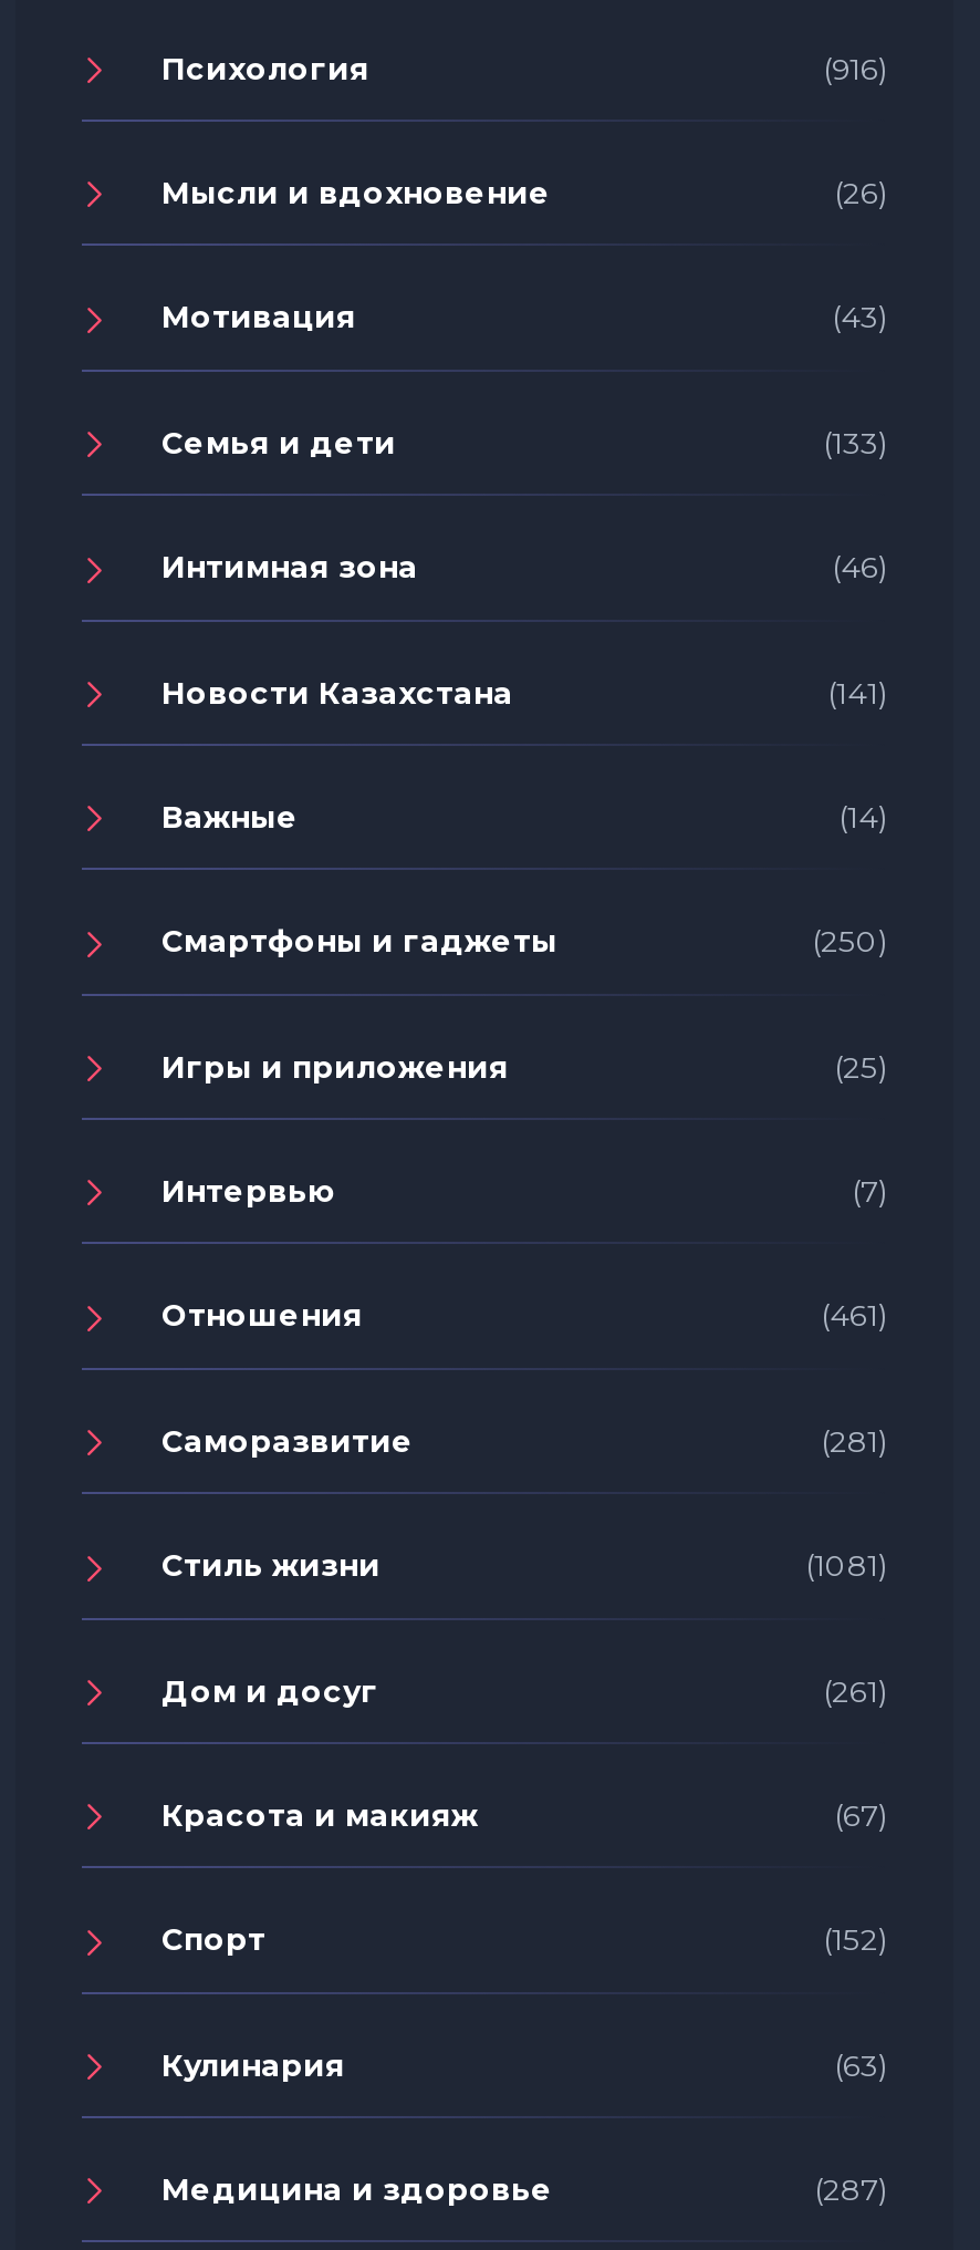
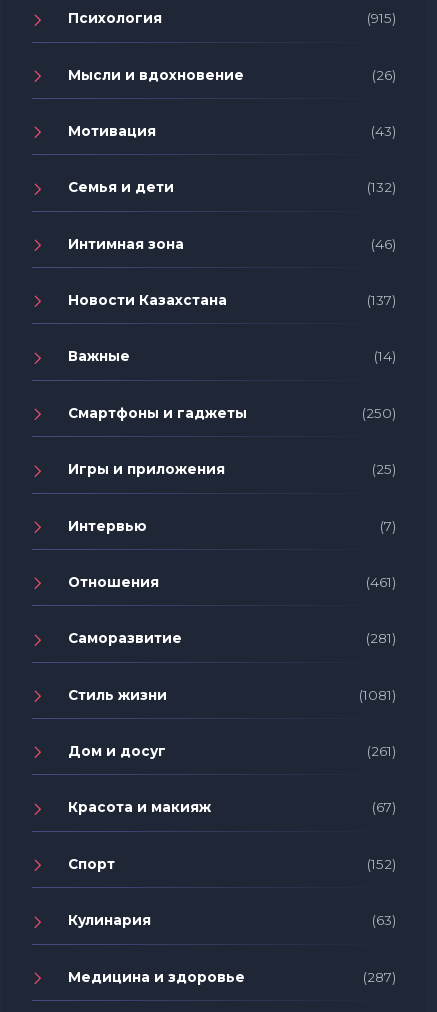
- (916)
+ (915)

- (133)
+ (132)

- (141)
+ (137)
